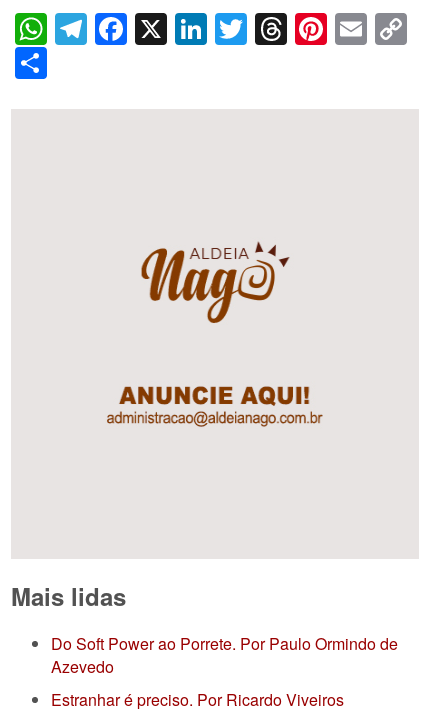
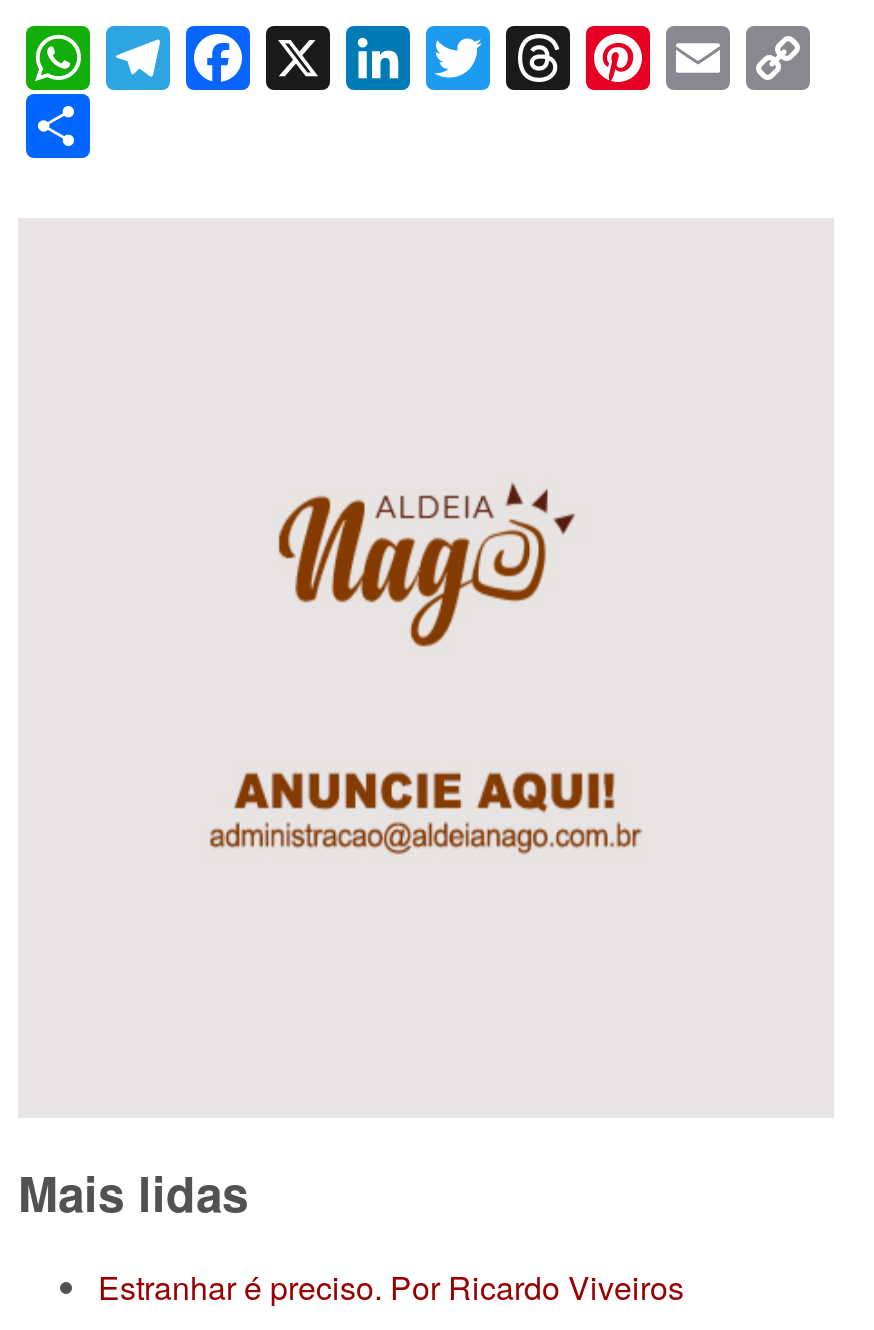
- Do Soft Power ao Porrete. Por Paulo Ormindo de
- Azevedo
